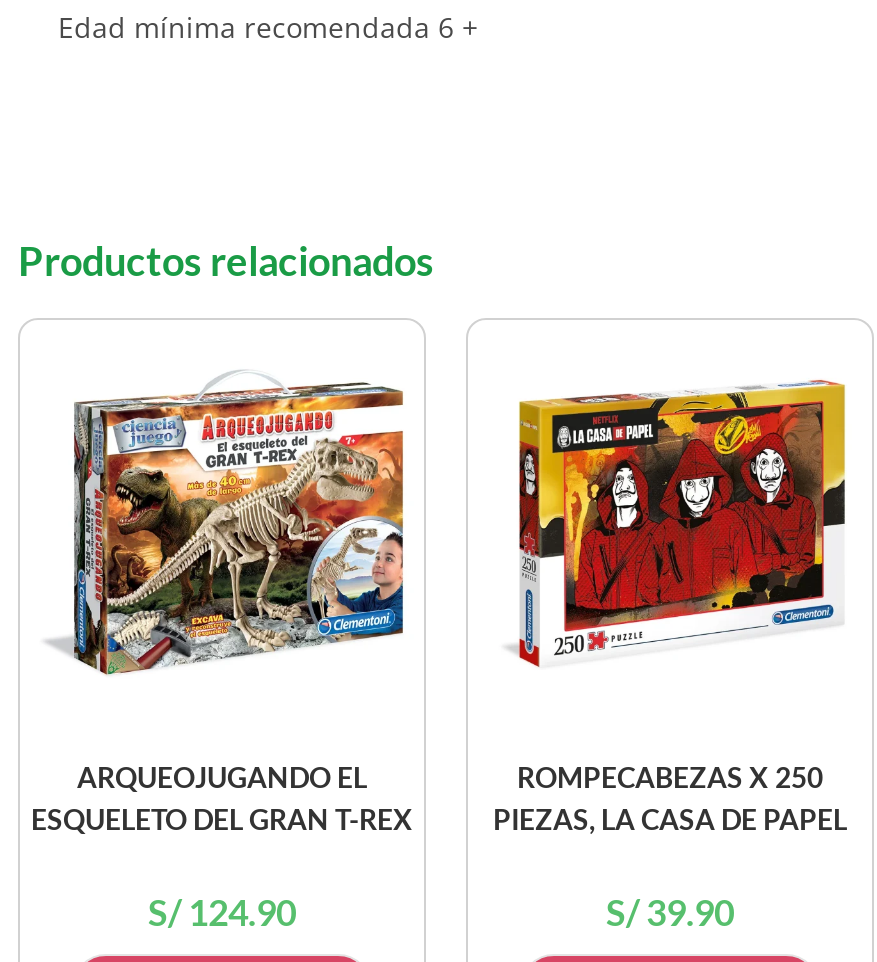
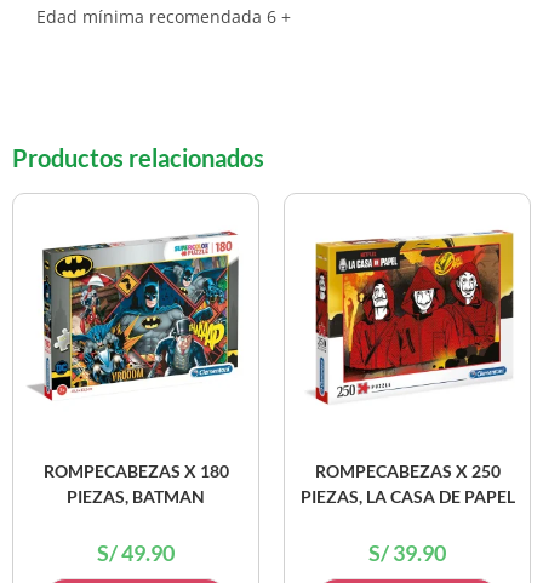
- [image]
+ [image]

- ARQUEOJUGANDO EL
- ESQUELETO DEL GRAN T-REX
+ ROMPECABEZAS X 180
+ PIEZAS, BATMAN

- S/ 124.90
+ S/ 49.90
